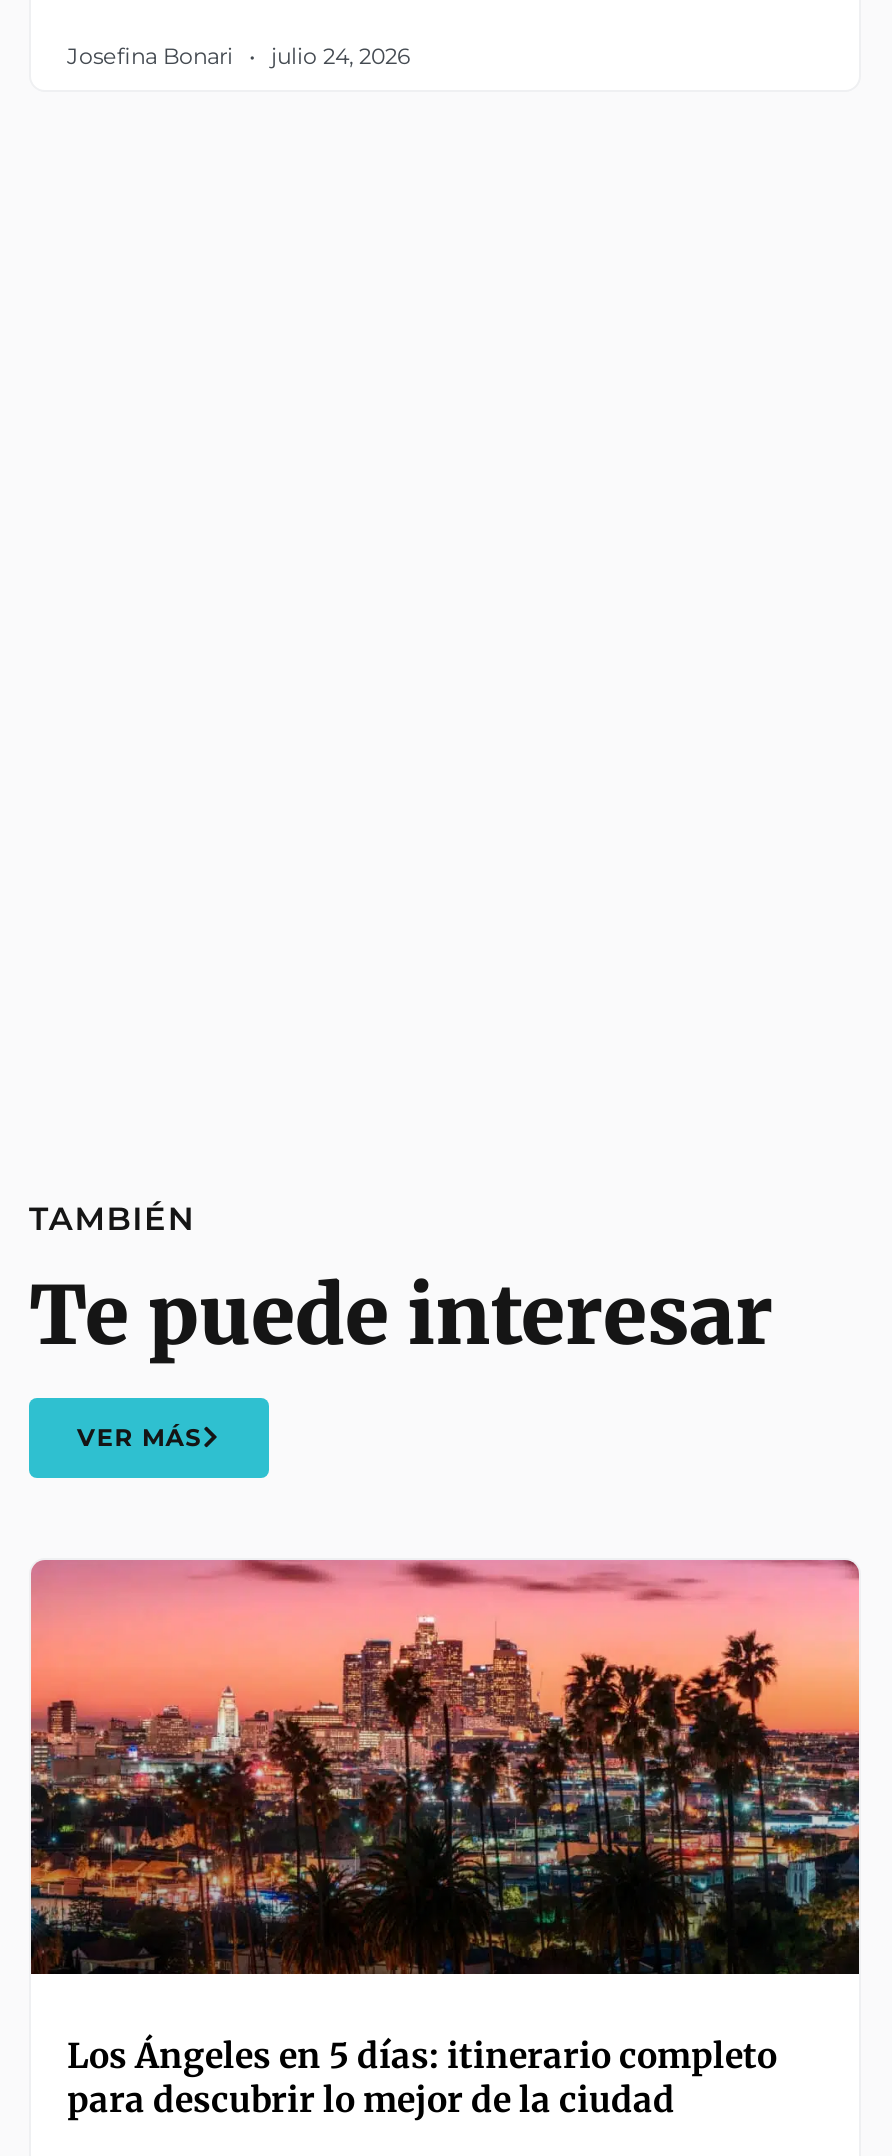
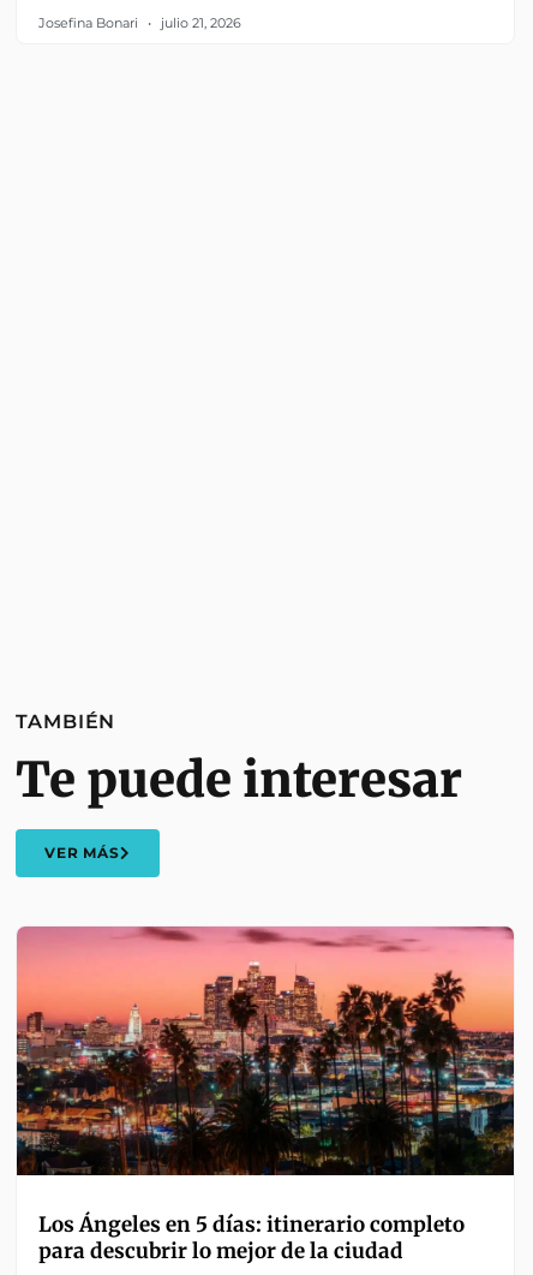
- Josefina Bonari julio 24, 2026
+ Josefina Bonari julio 21, 2026
